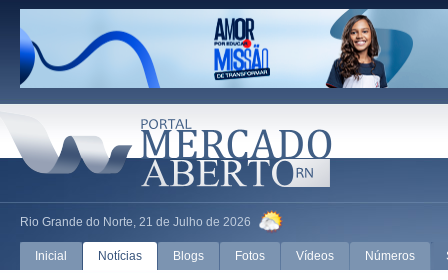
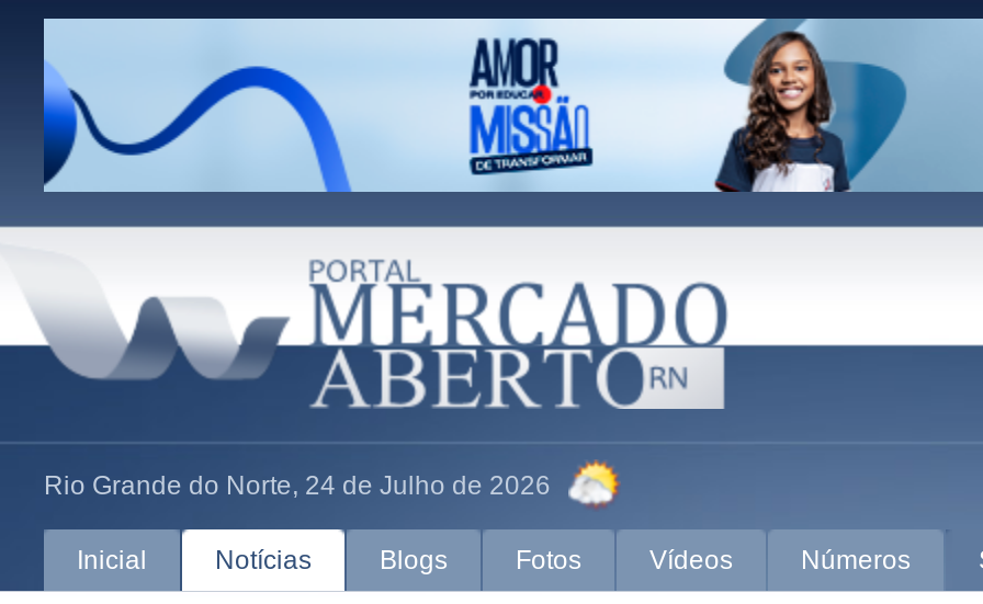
- Rio Grande do Norte, 21 de Julho de 2026
+ Rio Grande do Norte, 24 de Julho de 2026
